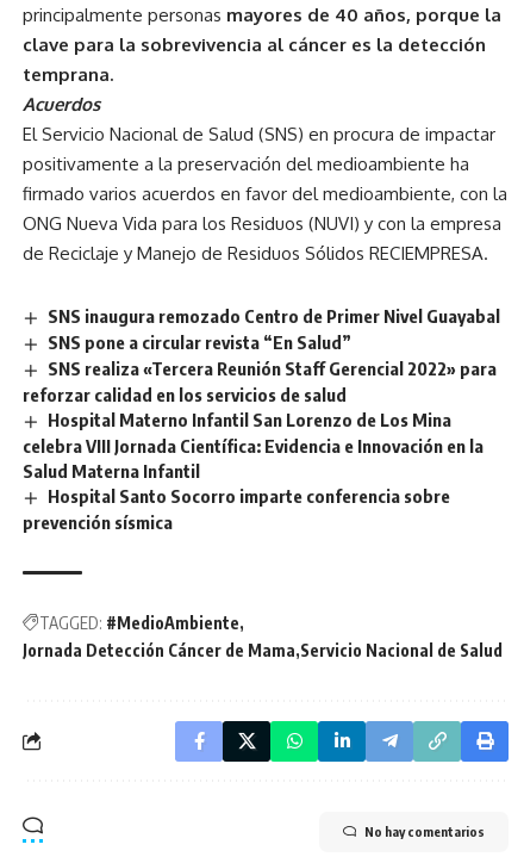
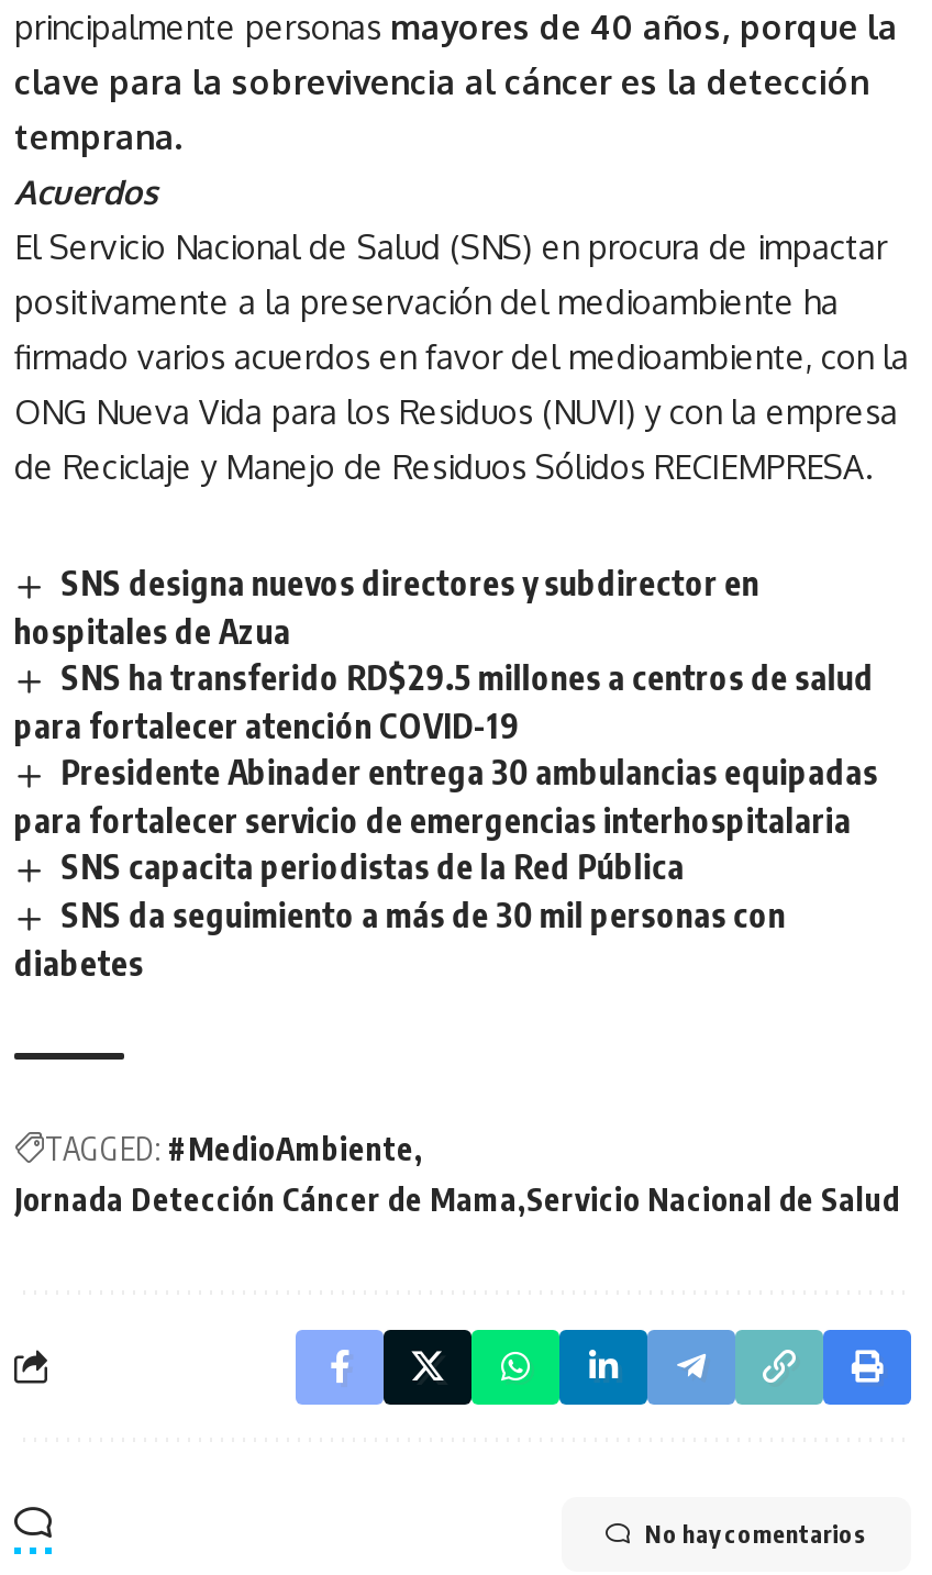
- SNS inaugura remozado Centro de Primer Nivel Guayabal
- SNS pone a circular revista “En Salud”
- SNS realiza «Tercera Reunión Staff Gerencial 2022» para
- reforzar calidad en los servicios de salud
- Hospital Materno Infantil San Lorenzo de Los Mina
- celebra VIII Jornada Científica: Evidencia e Innovación en la
- Salud Materna Infantil
- Hospital Santo Socorro imparte conferencia sobre
- prevención sísmica
+ SNS designa nuevos directores y subdirector en
+ hospitales de Azua
+ SNS ha transferido RD$29.5 millones a centros de salud
+ para fortalecer atención COVID-19
+ Presidente Abinader entrega 30 ambulancias equipadas
+ para fortalecer servicio de emergencias interhospitalaria
+ SNS capacita periodistas de la Red Pública
+ SNS da seguimiento a más de 30 mil personas con
+ diabetes
